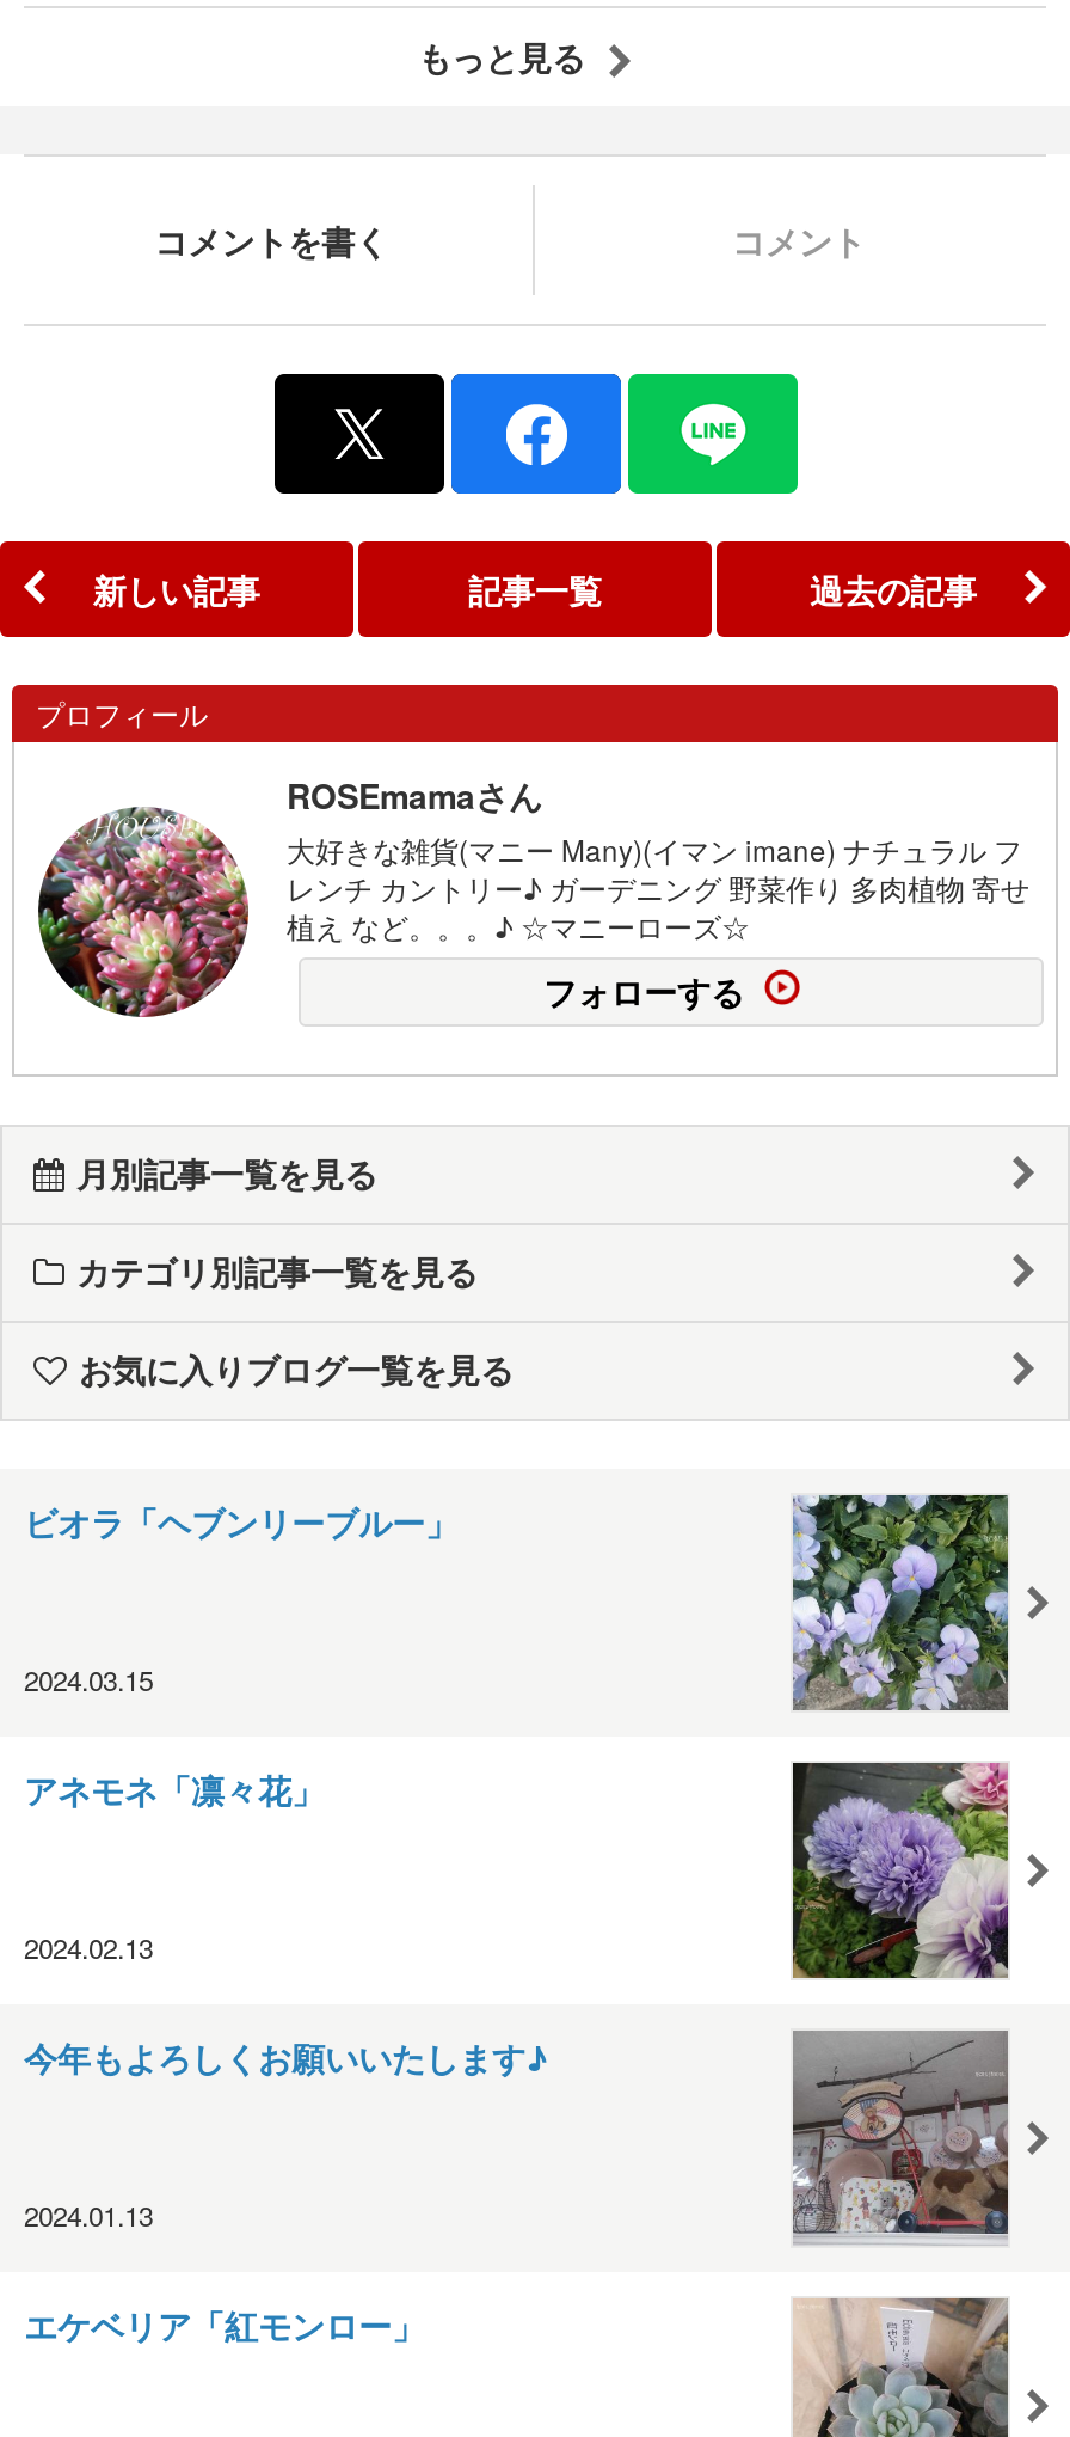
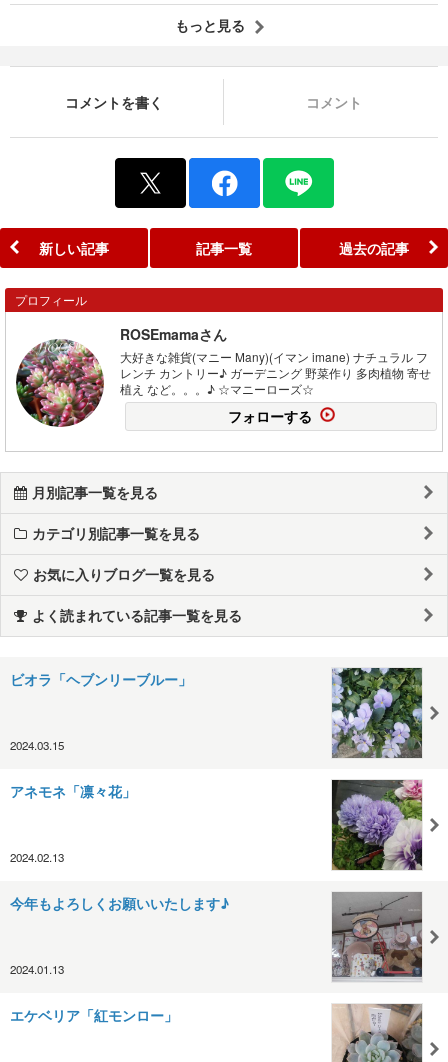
+ よく読まれている記事一覧を見る
